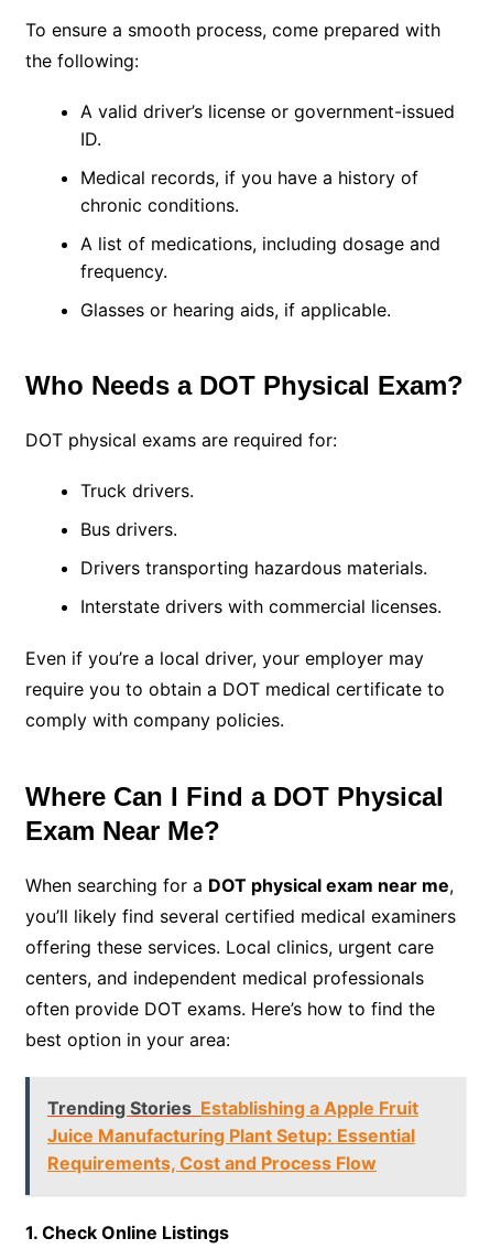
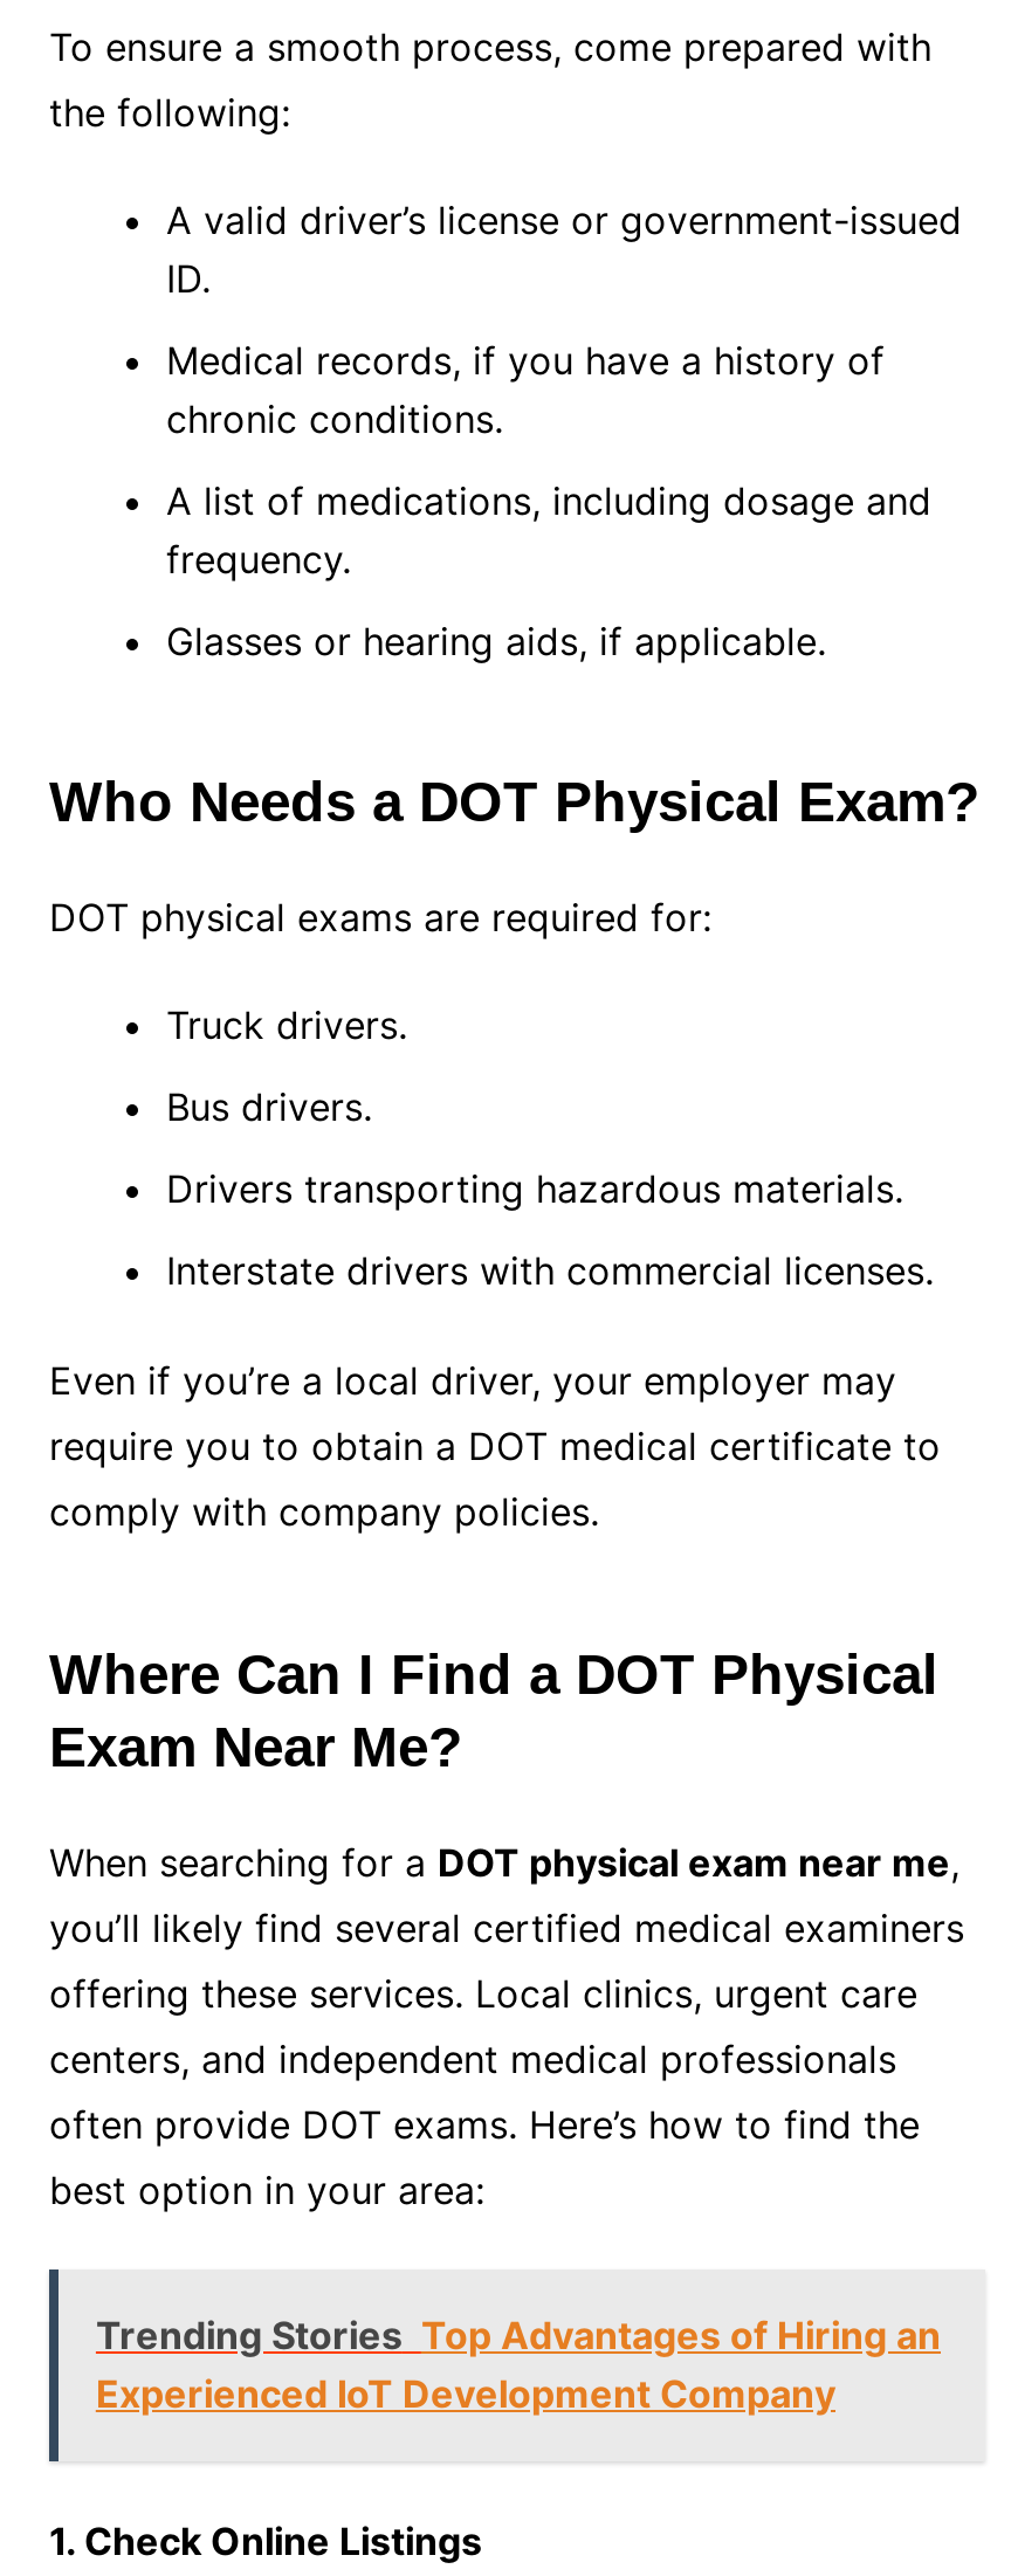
- Trending Stories Establishing a Apple Fruit
- Juice Manufacturing Plant Setup: Essential
- Requirements, Cost and Process Flow
+ Trending Stories Top Advantages of Hiring an
+ Experienced IoT Development Company
